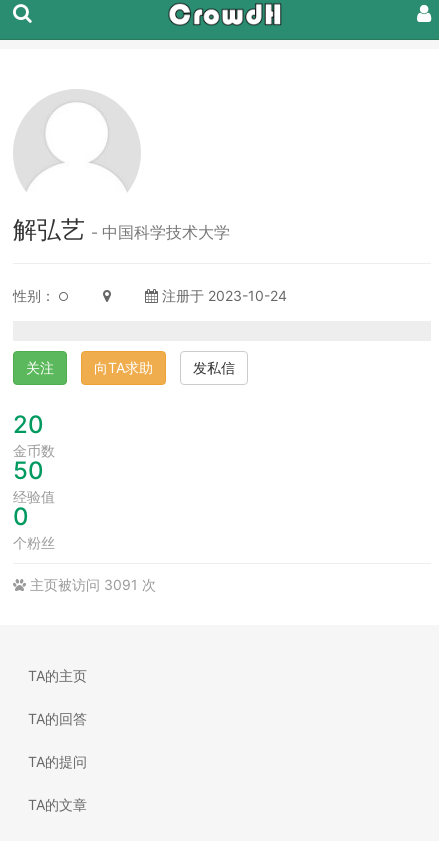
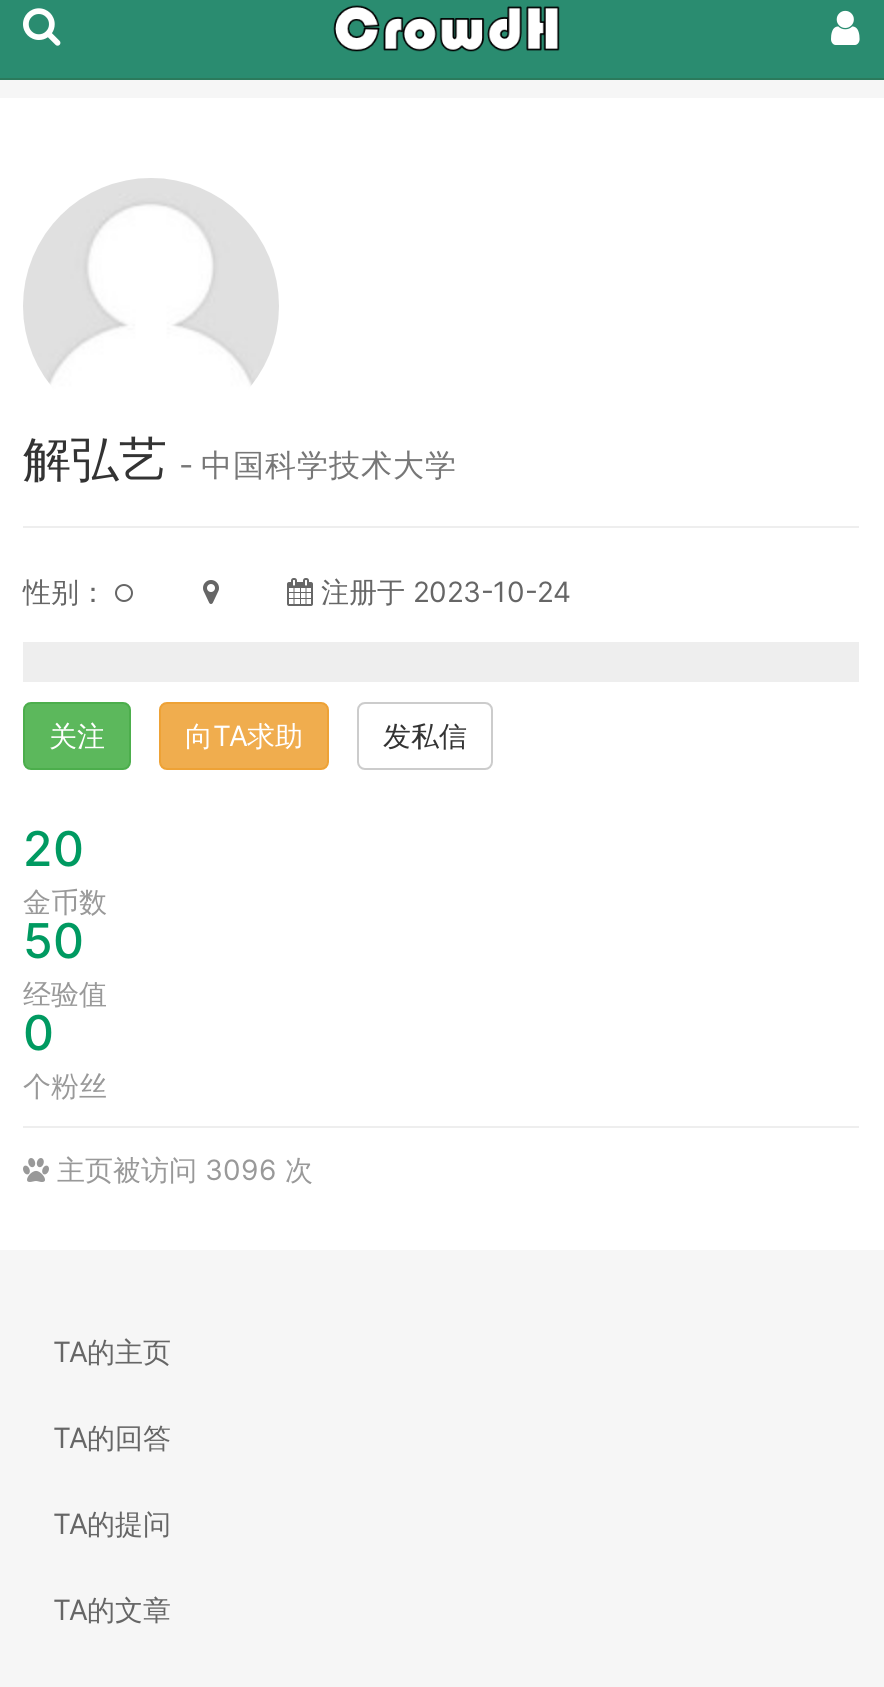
- 主页被访问 3091 次
+ 主页被访问 3096 次
